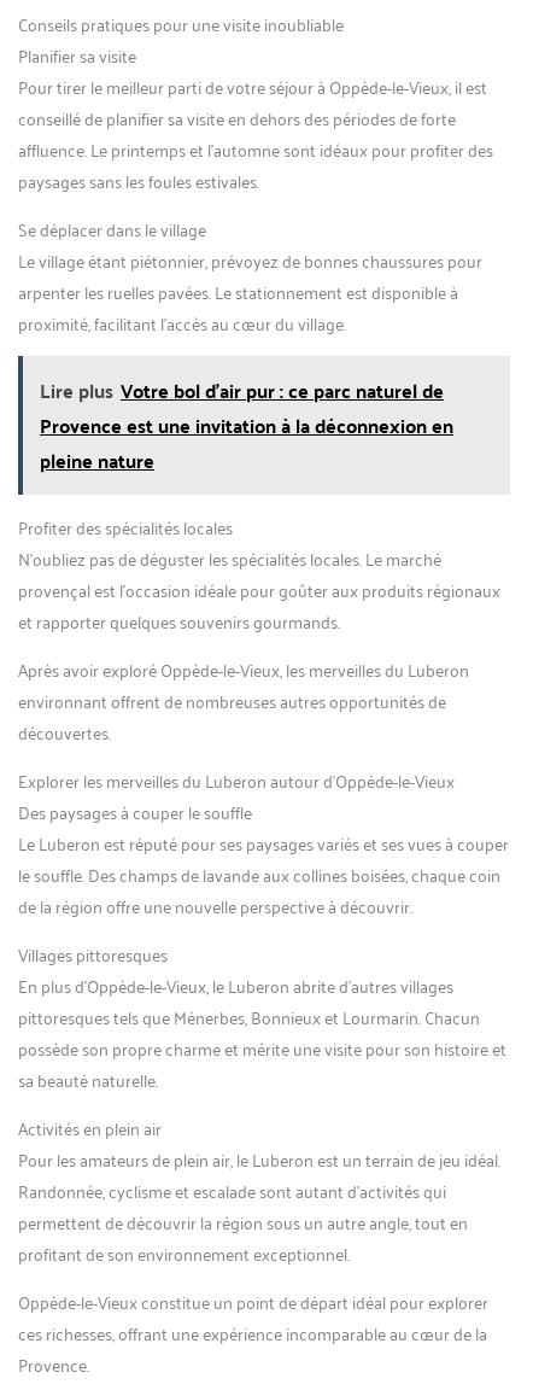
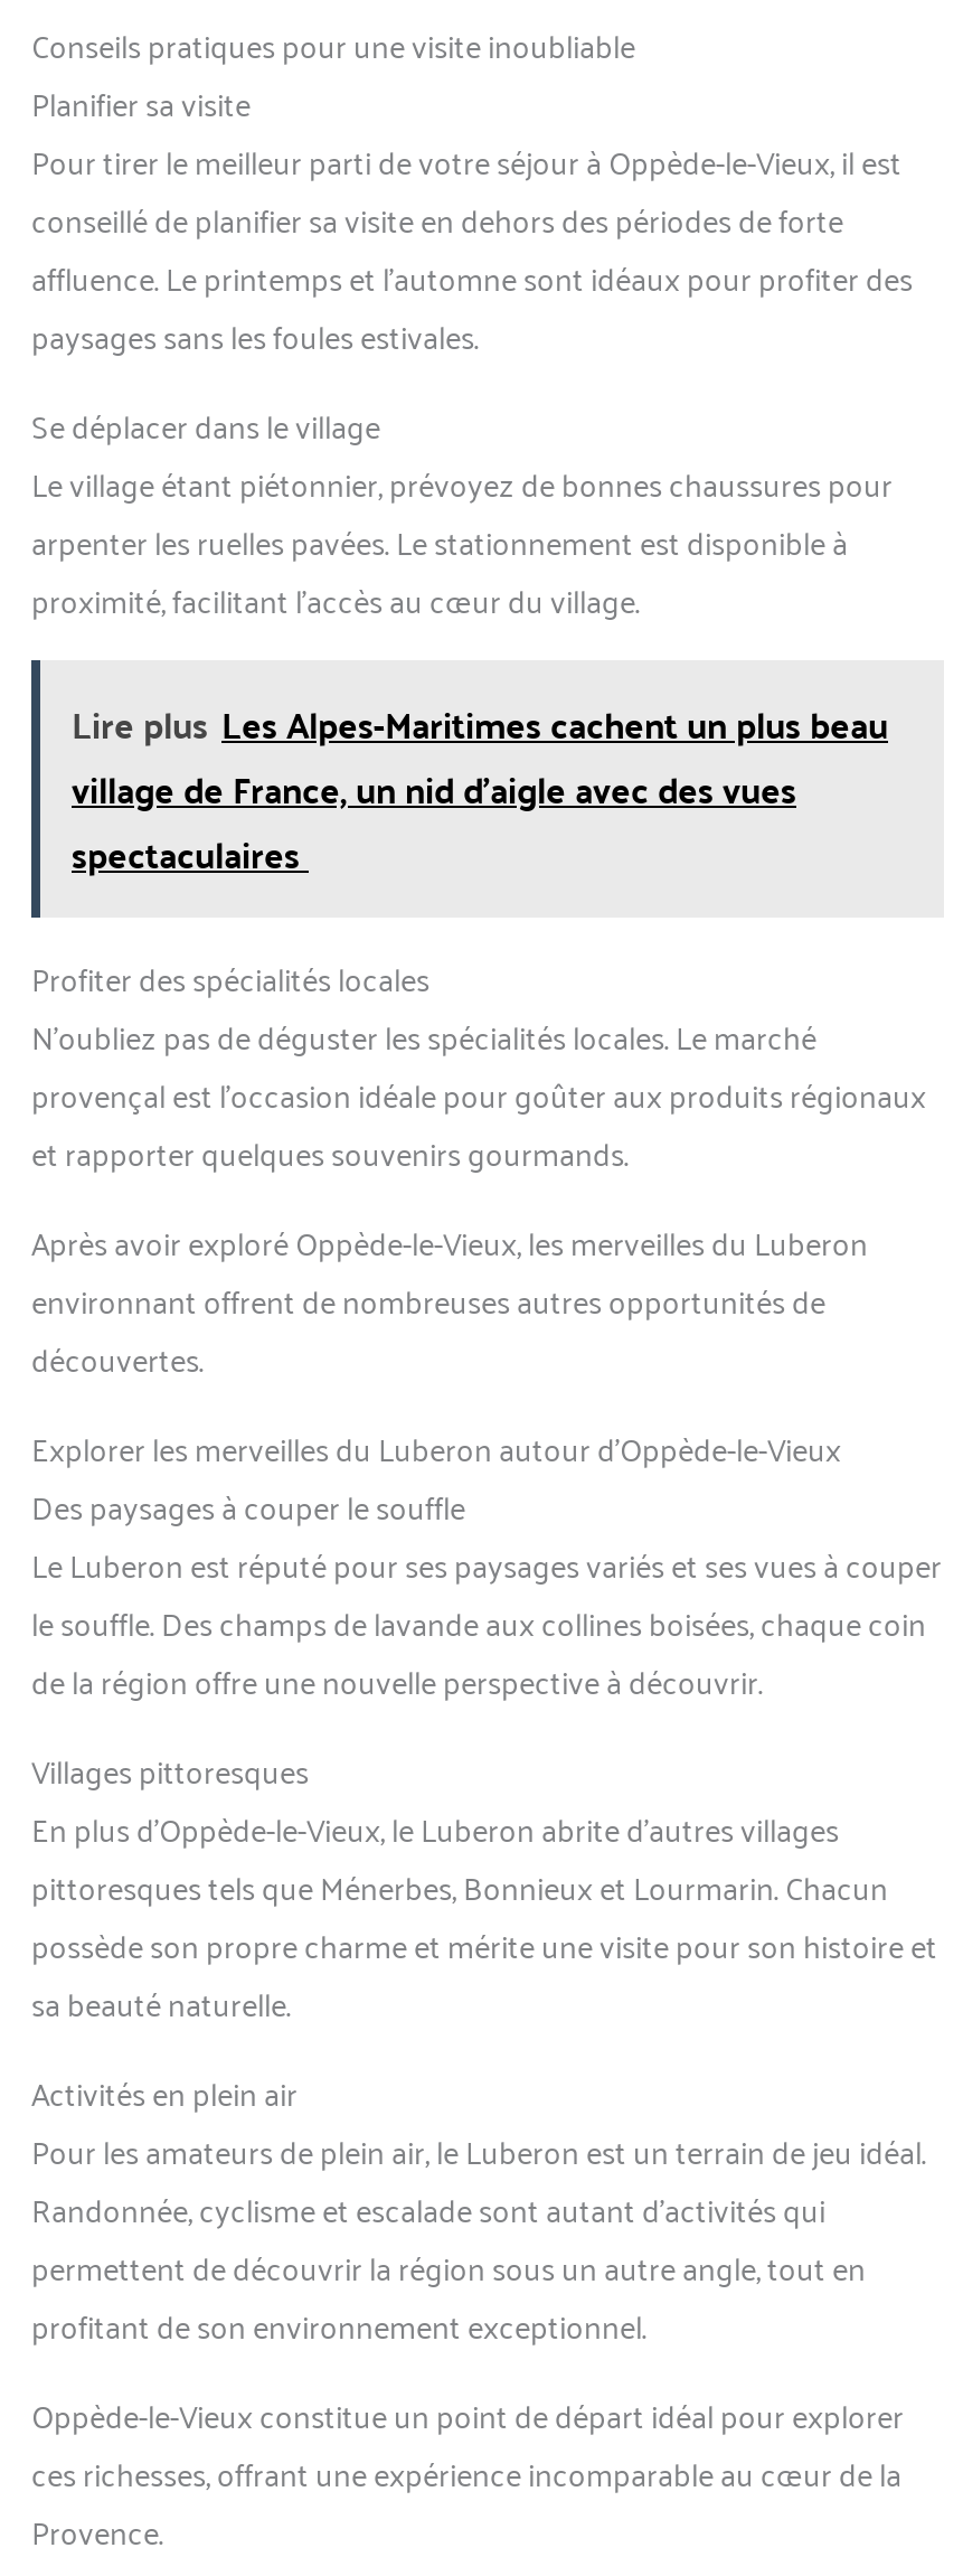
- Lire plus Votre bol d'air pur : ce parc naturel de
- Provence est une invitation à la déconnexion en
- pleine nature
+ Lire plus Les Alpes-Maritimes cachent un plus beau
+ village de France, un nid d'aigle avec des vues
+ spectaculaires
